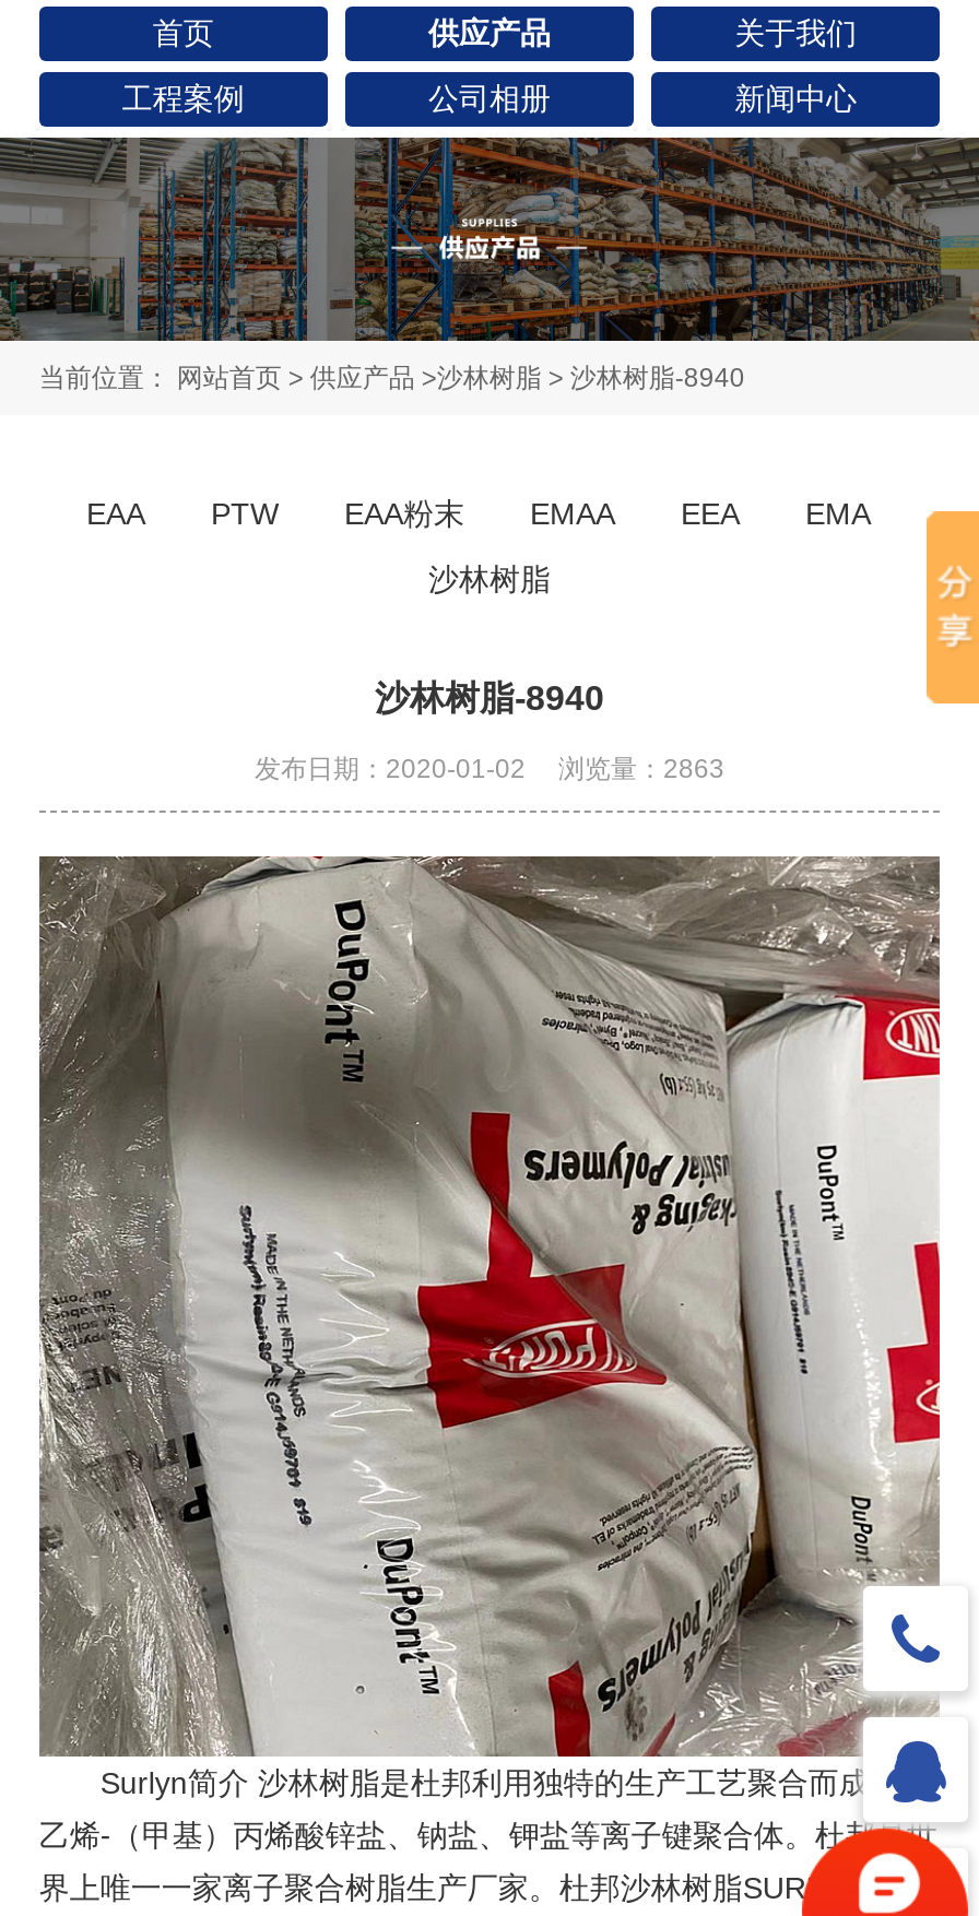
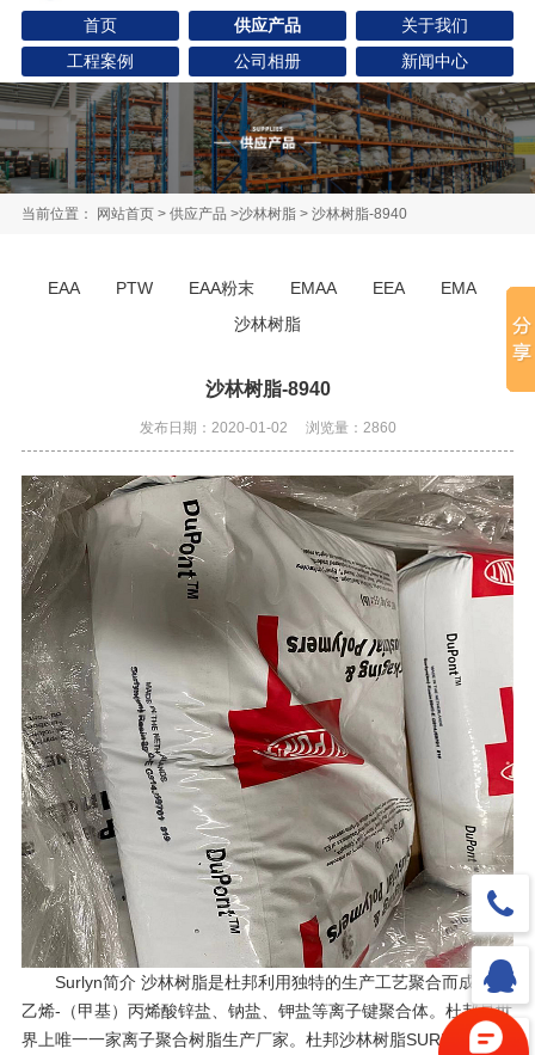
- 发布日期：2020-01-02 浏览量：2863
+ 发布日期：2020-01-02 浏览量：2860
